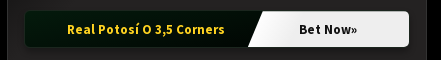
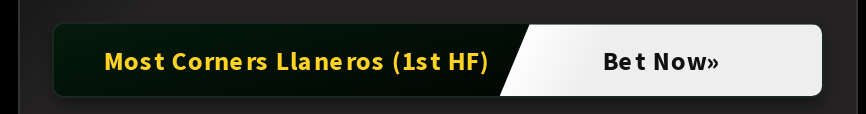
- Real Potosí O 3,5 Corners
+ Most Corners Llaneros (1st HF)
